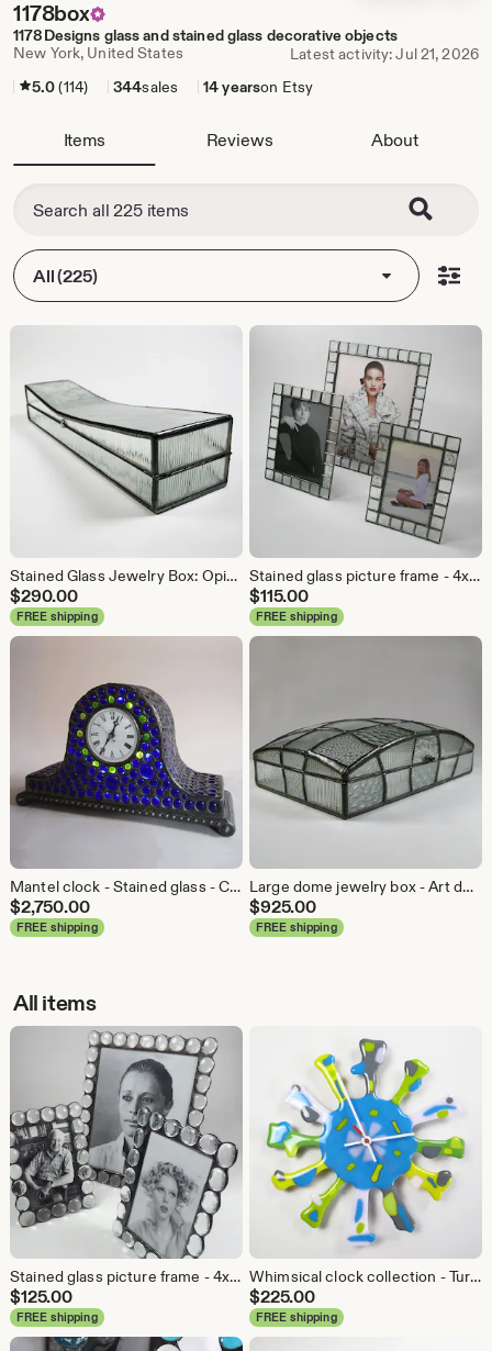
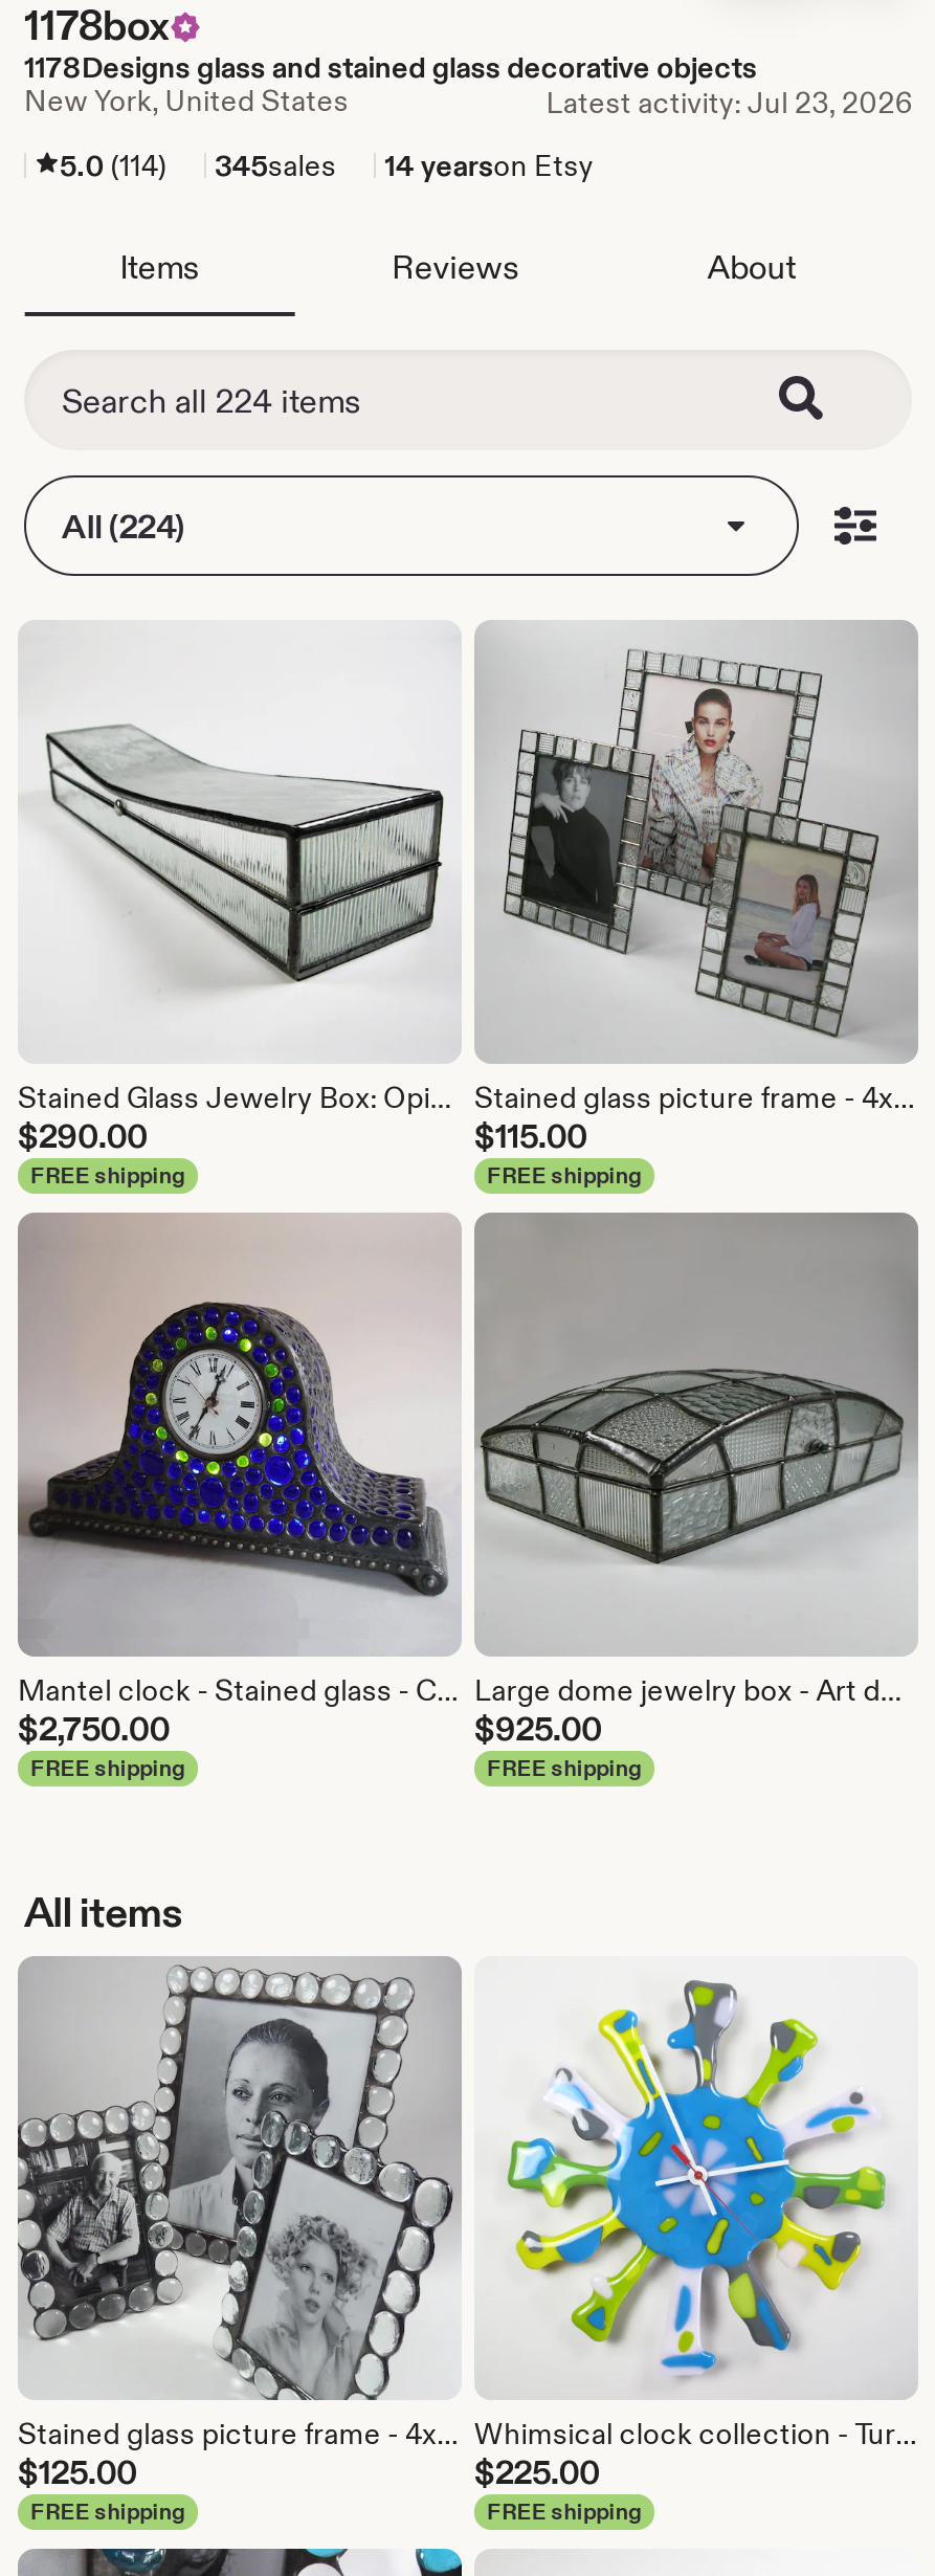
- Latest activity: Jul 21, 2026
+ Latest activity: Jul 23, 2026

- 5.0 (114) 344sales 14 yearson Etsy
+ 5.0 (114) 345sales 14 yearson Etsy

- All (225)
+ All (224)
